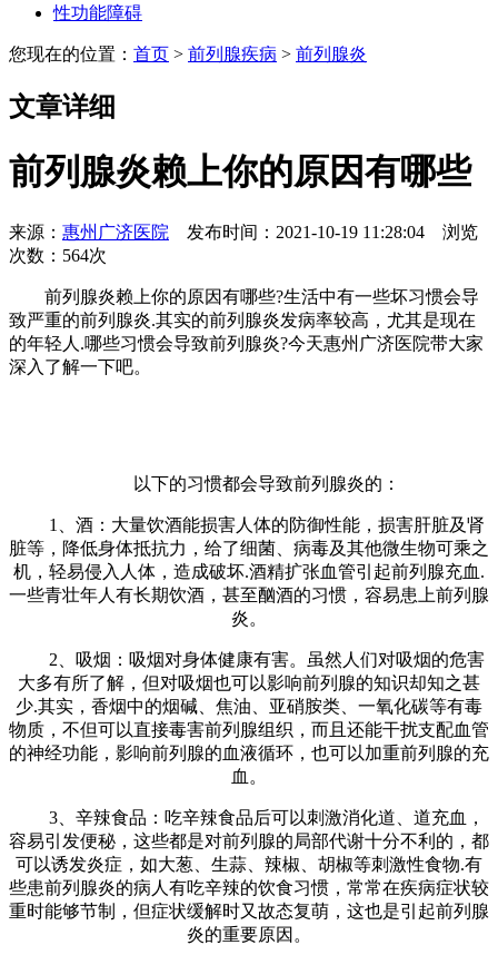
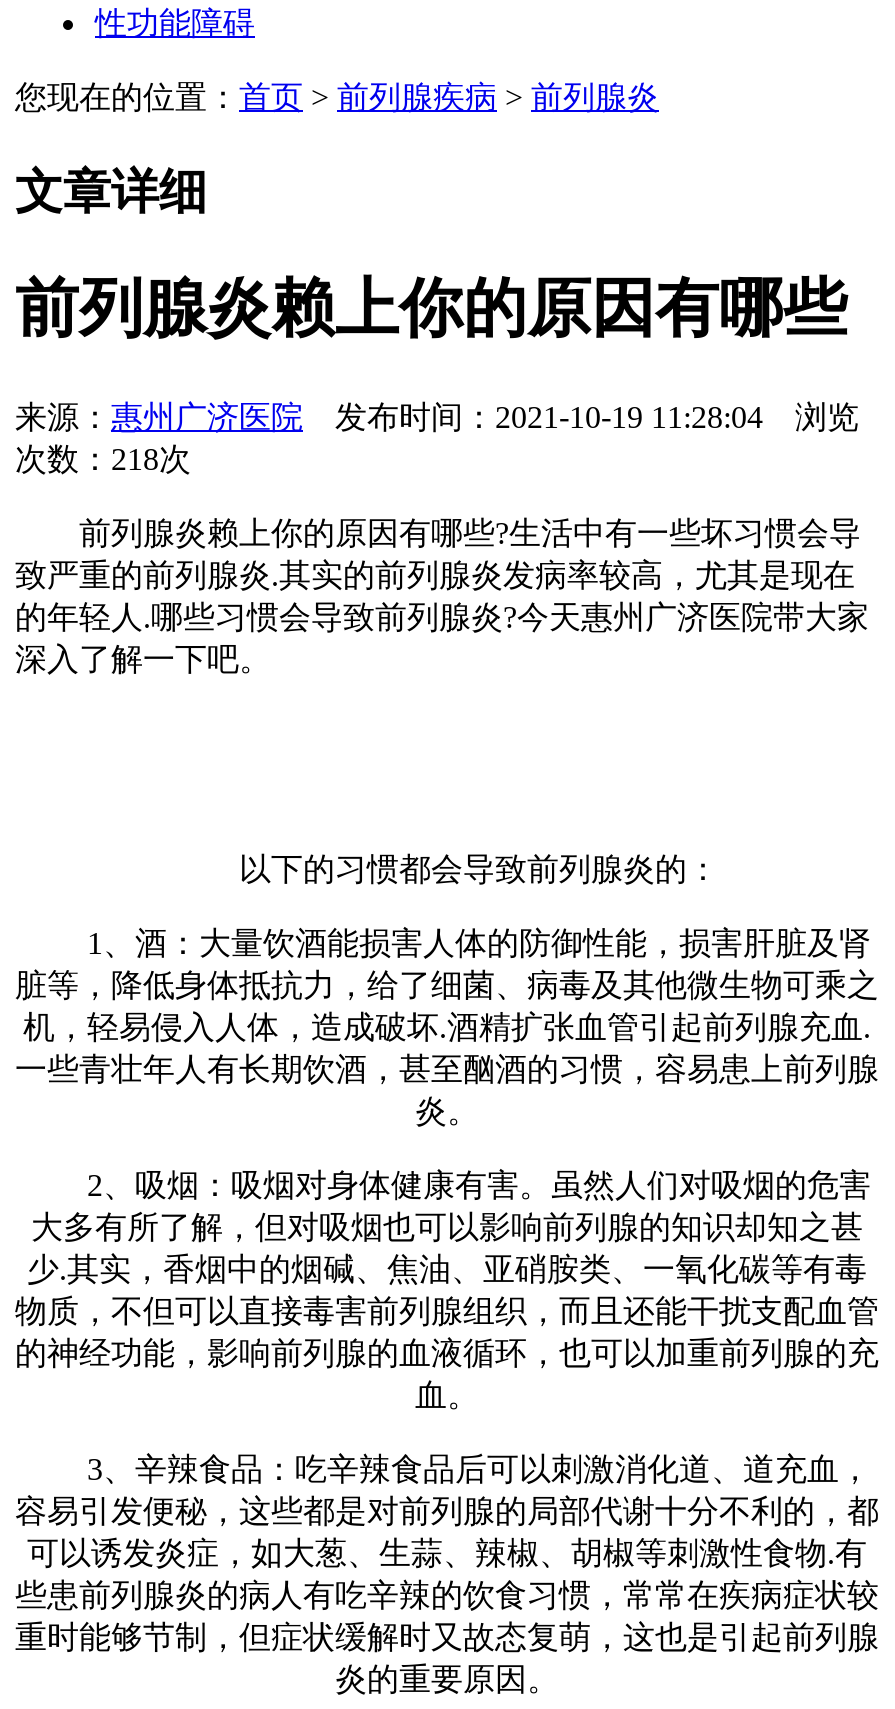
- 次数：564次
+ 次数：218次
